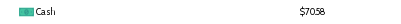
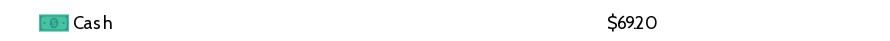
- $70.58
+ $69.20
